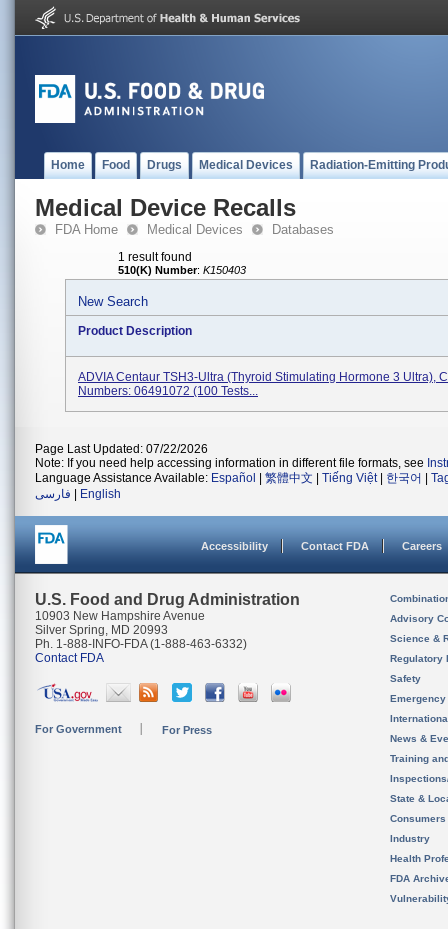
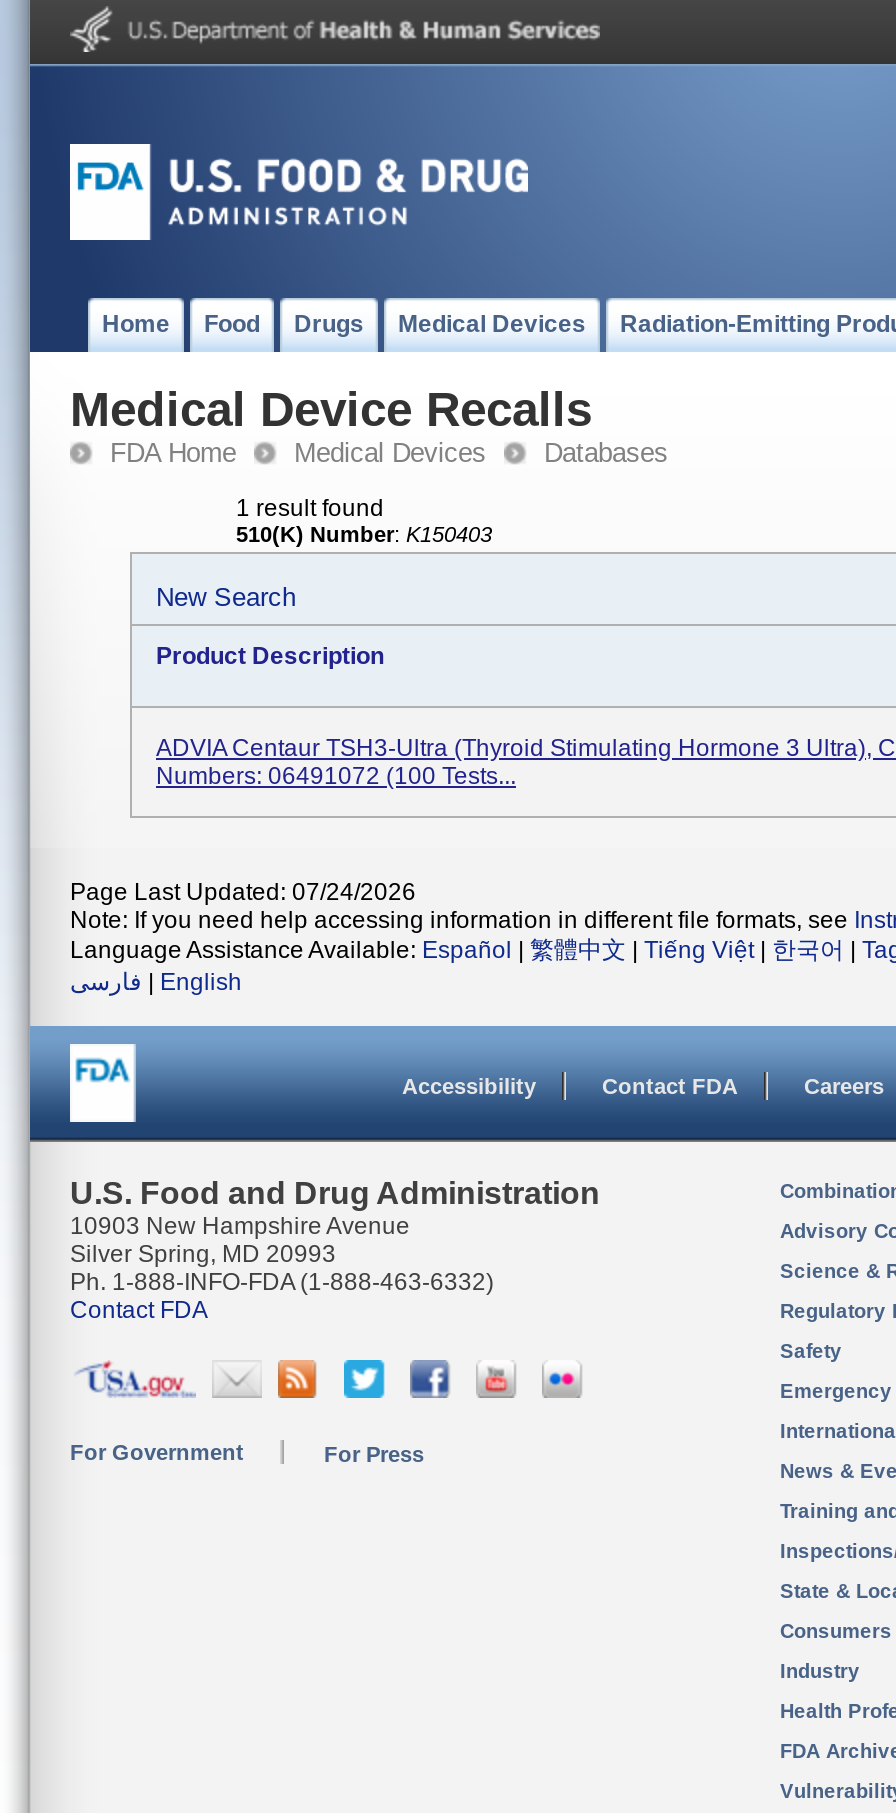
- Page Last Updated: 07/22/2026
+ Page Last Updated: 07/24/2026
